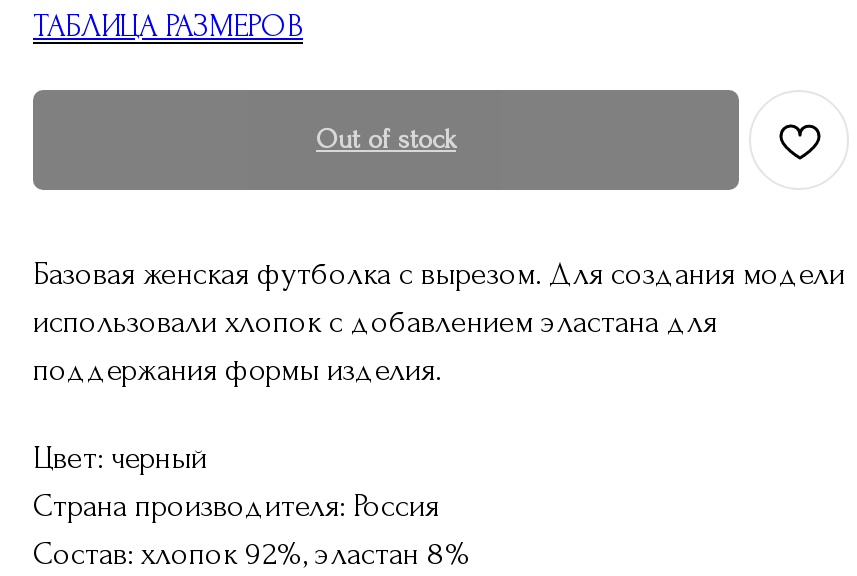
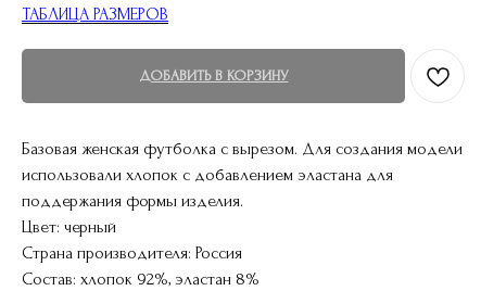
- Out of stock
+ ДОБАВИТЬ В КОРЗИНУ
